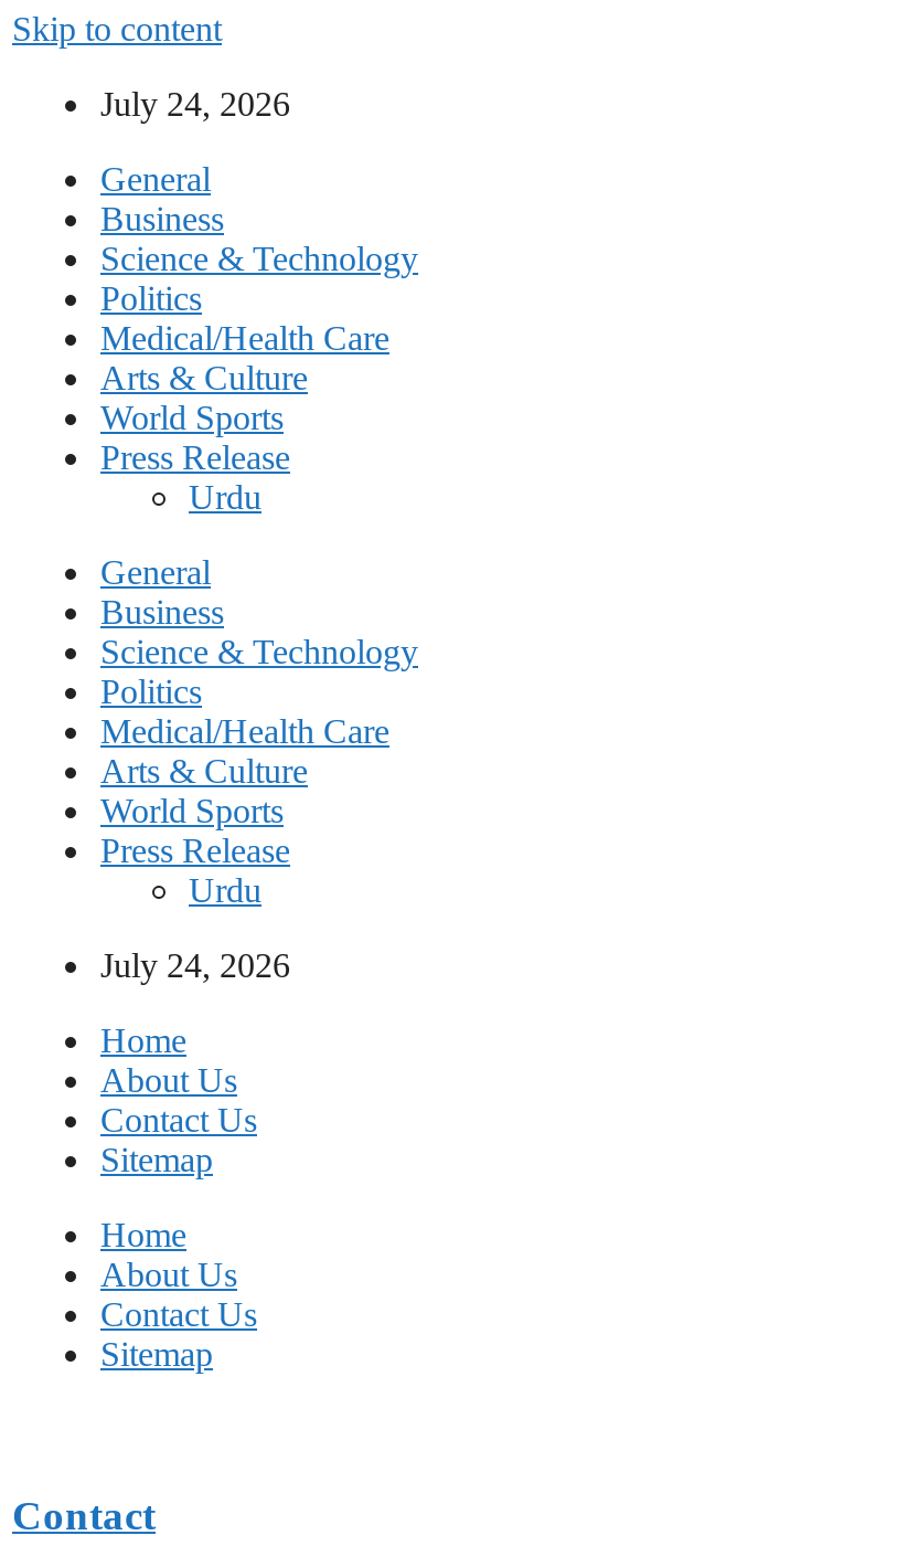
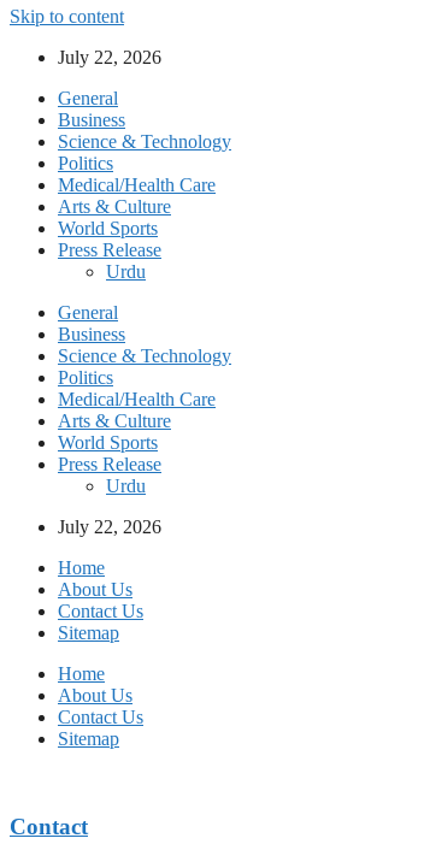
- July 24, 2026
+ July 22, 2026

- July 24, 2026
+ July 22, 2026
